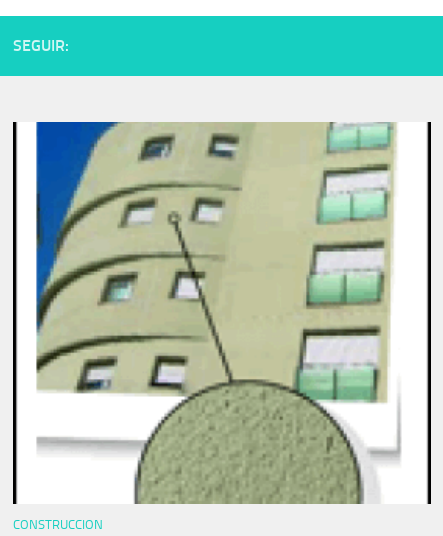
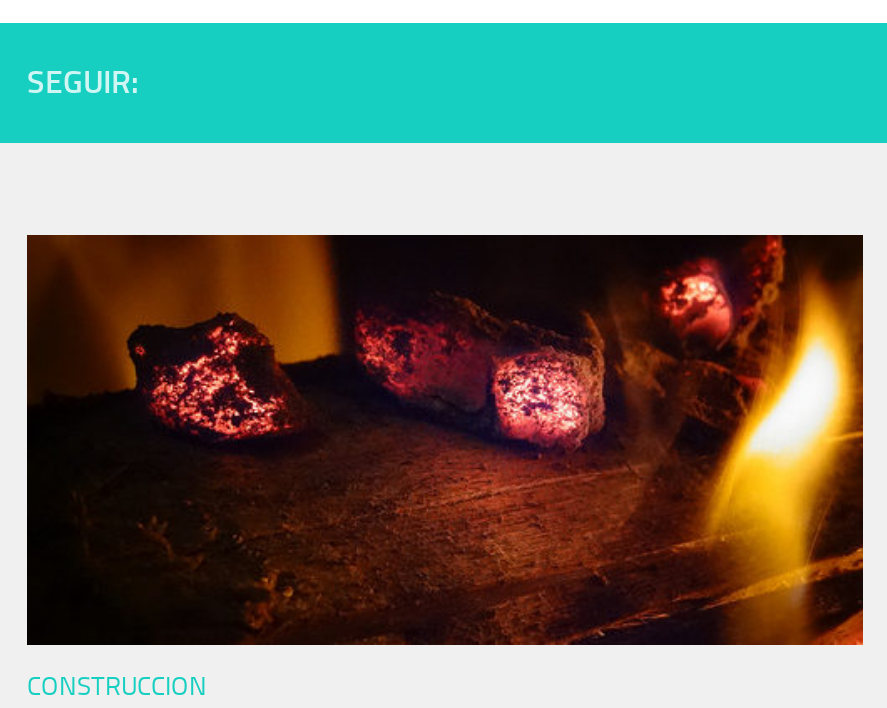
- [image]
+ [image]
